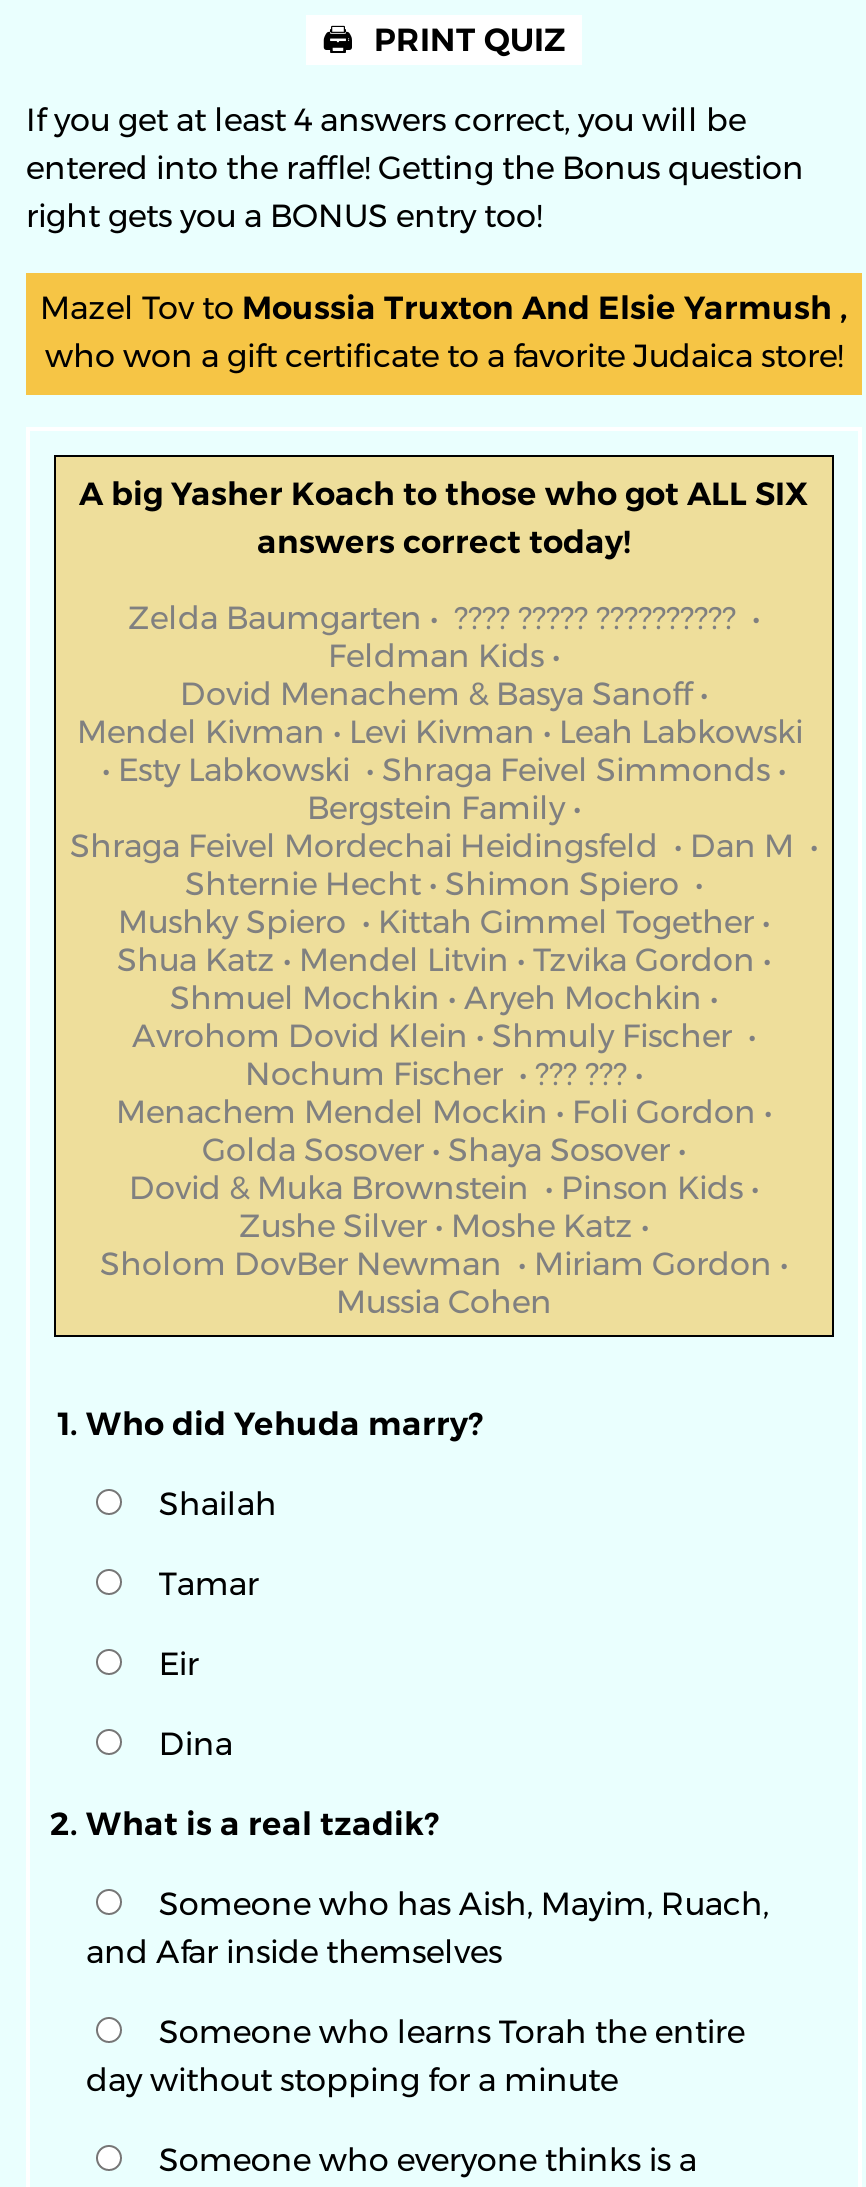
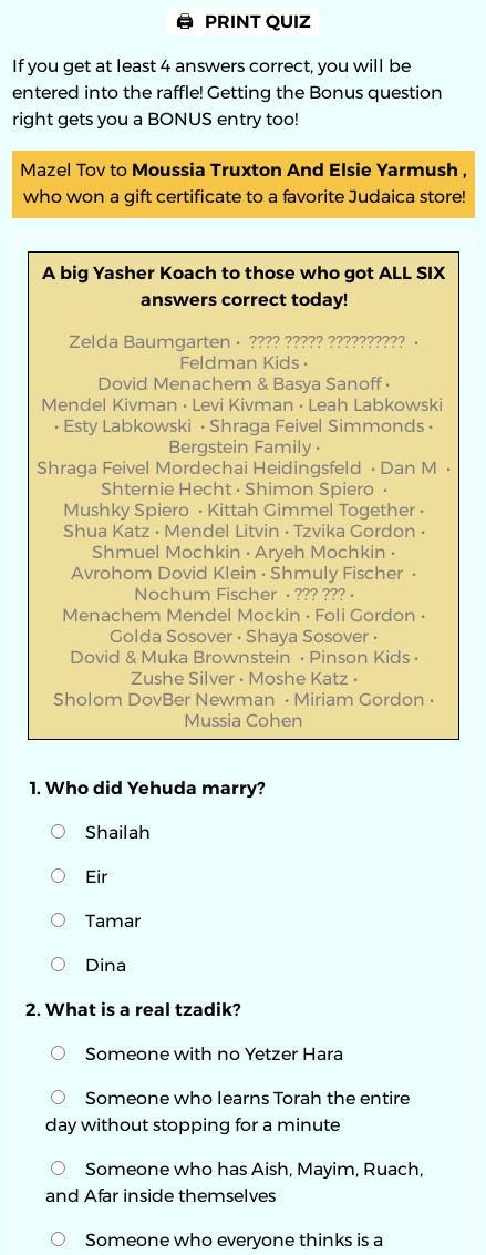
moved down: Tamar

moved up: Eir

+ Someone with no Yetzer Hara

moved down: Someone who has Aish, Mayim, Ruach, | and Afar inside themselves

moved up: Someone who learns Torah the entire | day without stopping for a minute
